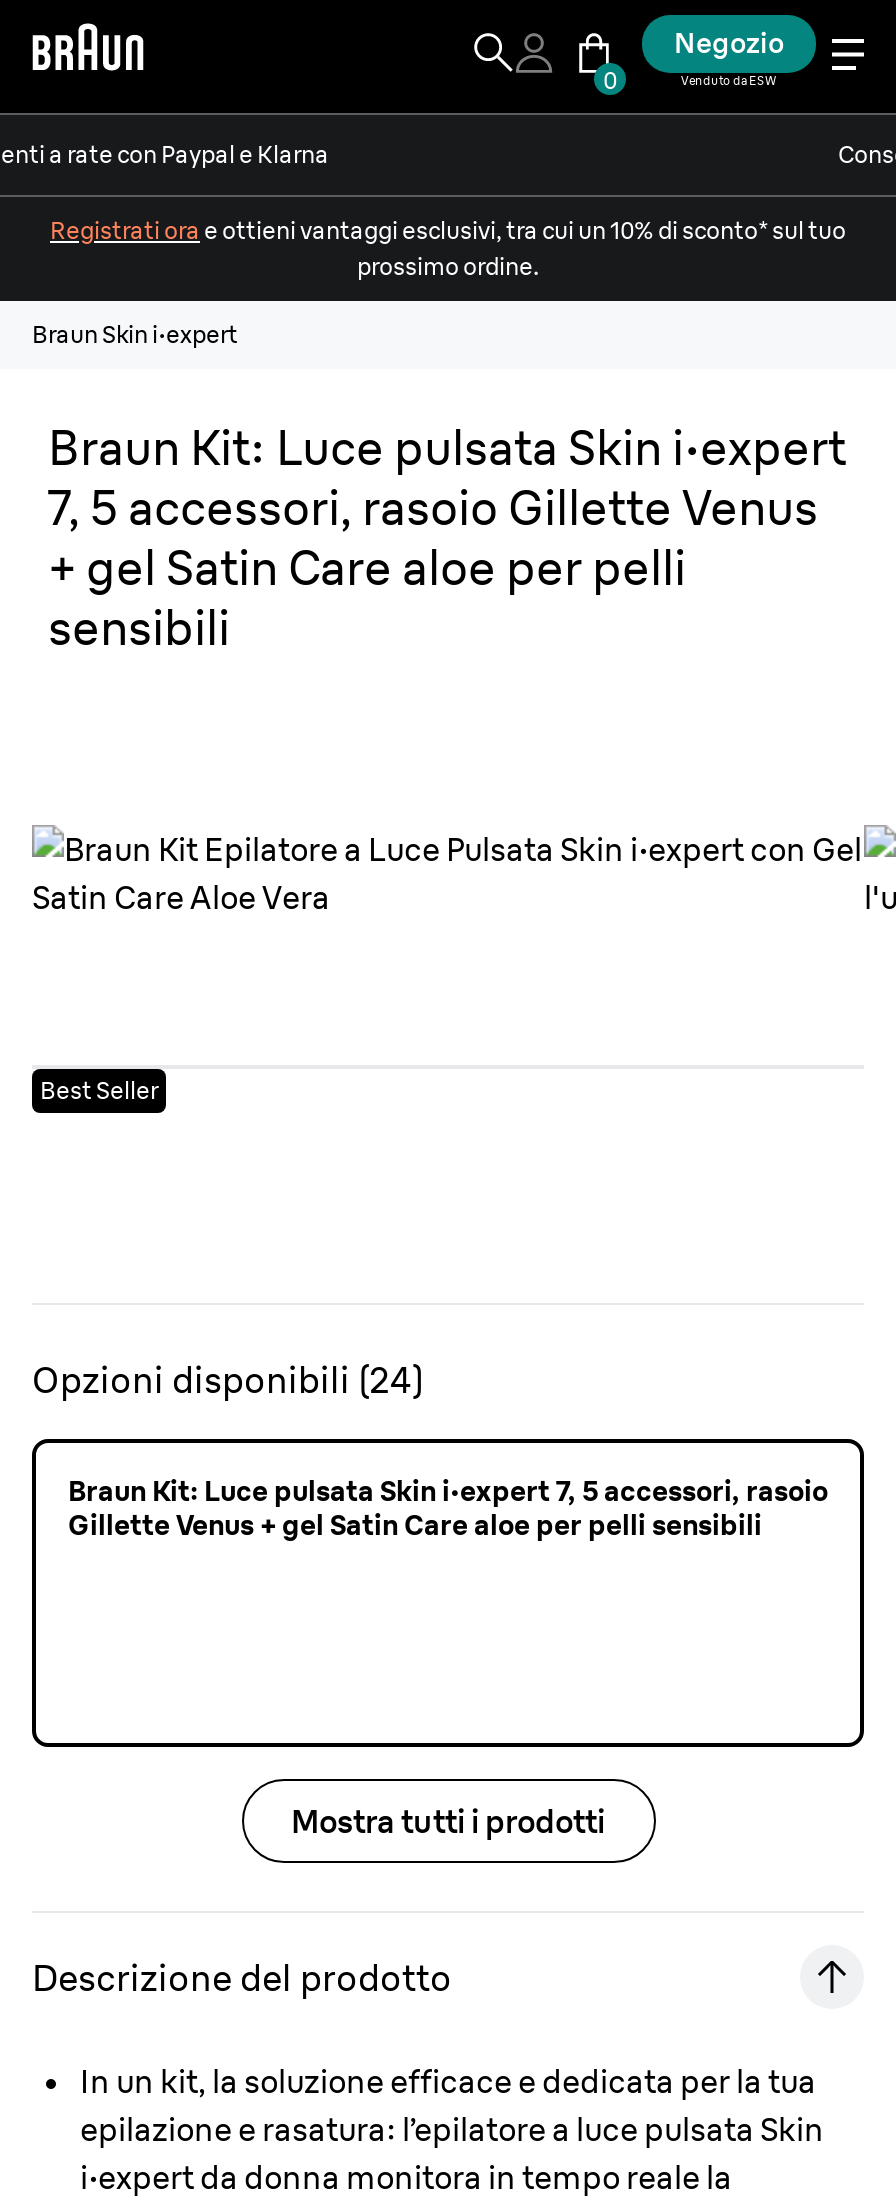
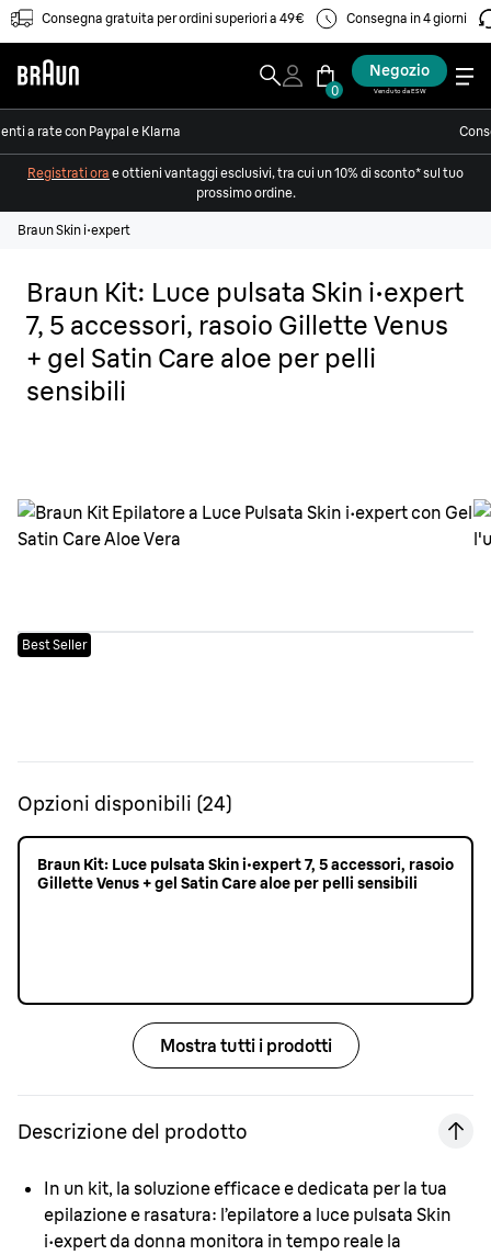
+ Consegna gratuita per ordini superiori a 49€
+ Consegna in 4 giorni
